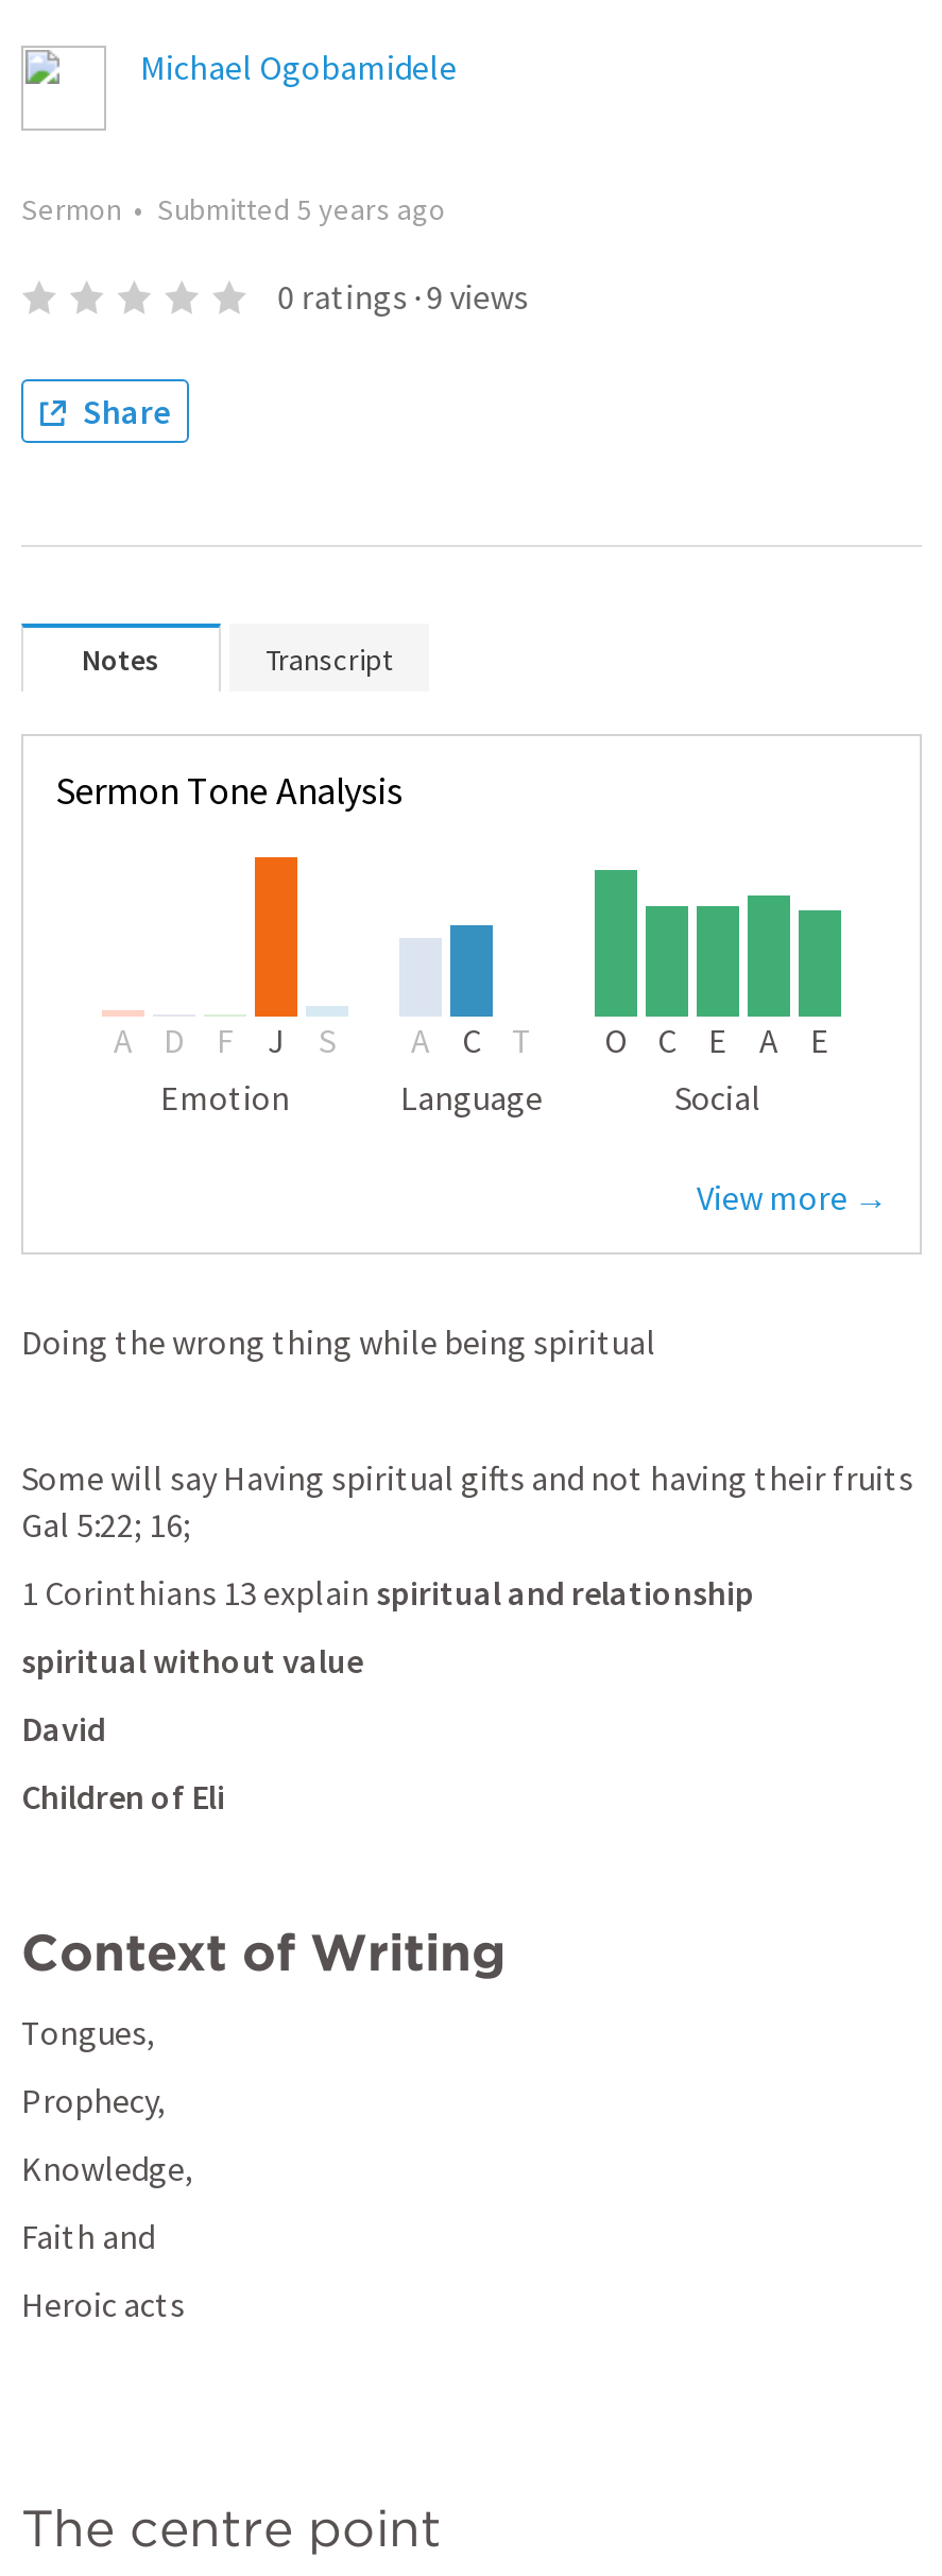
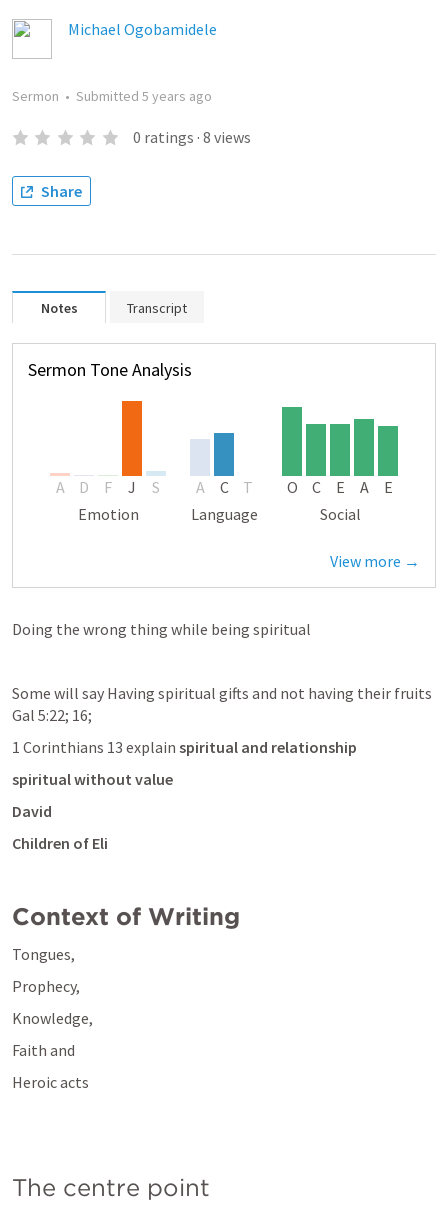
- 0 ratings · 9 views
+ 0 ratings · 8 views
